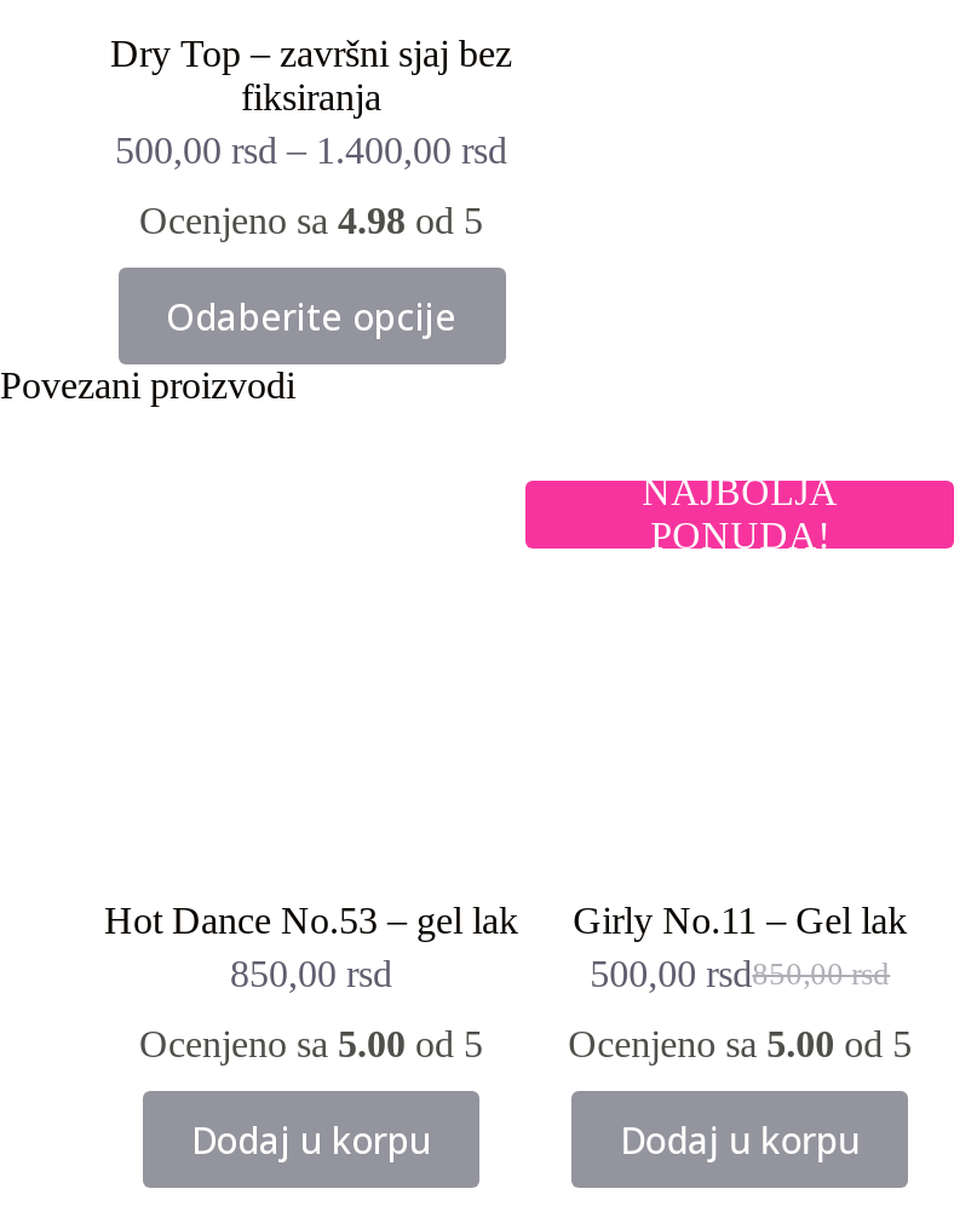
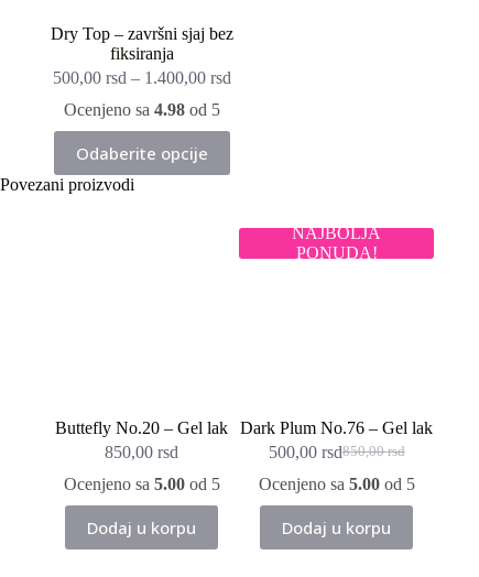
- Hot Dance No.53 – gel lak
+ Buttefly No.20 – Gel lak

- Girly No.11 – Gel lak
+ Dark Plum No.76 – Gel lak
